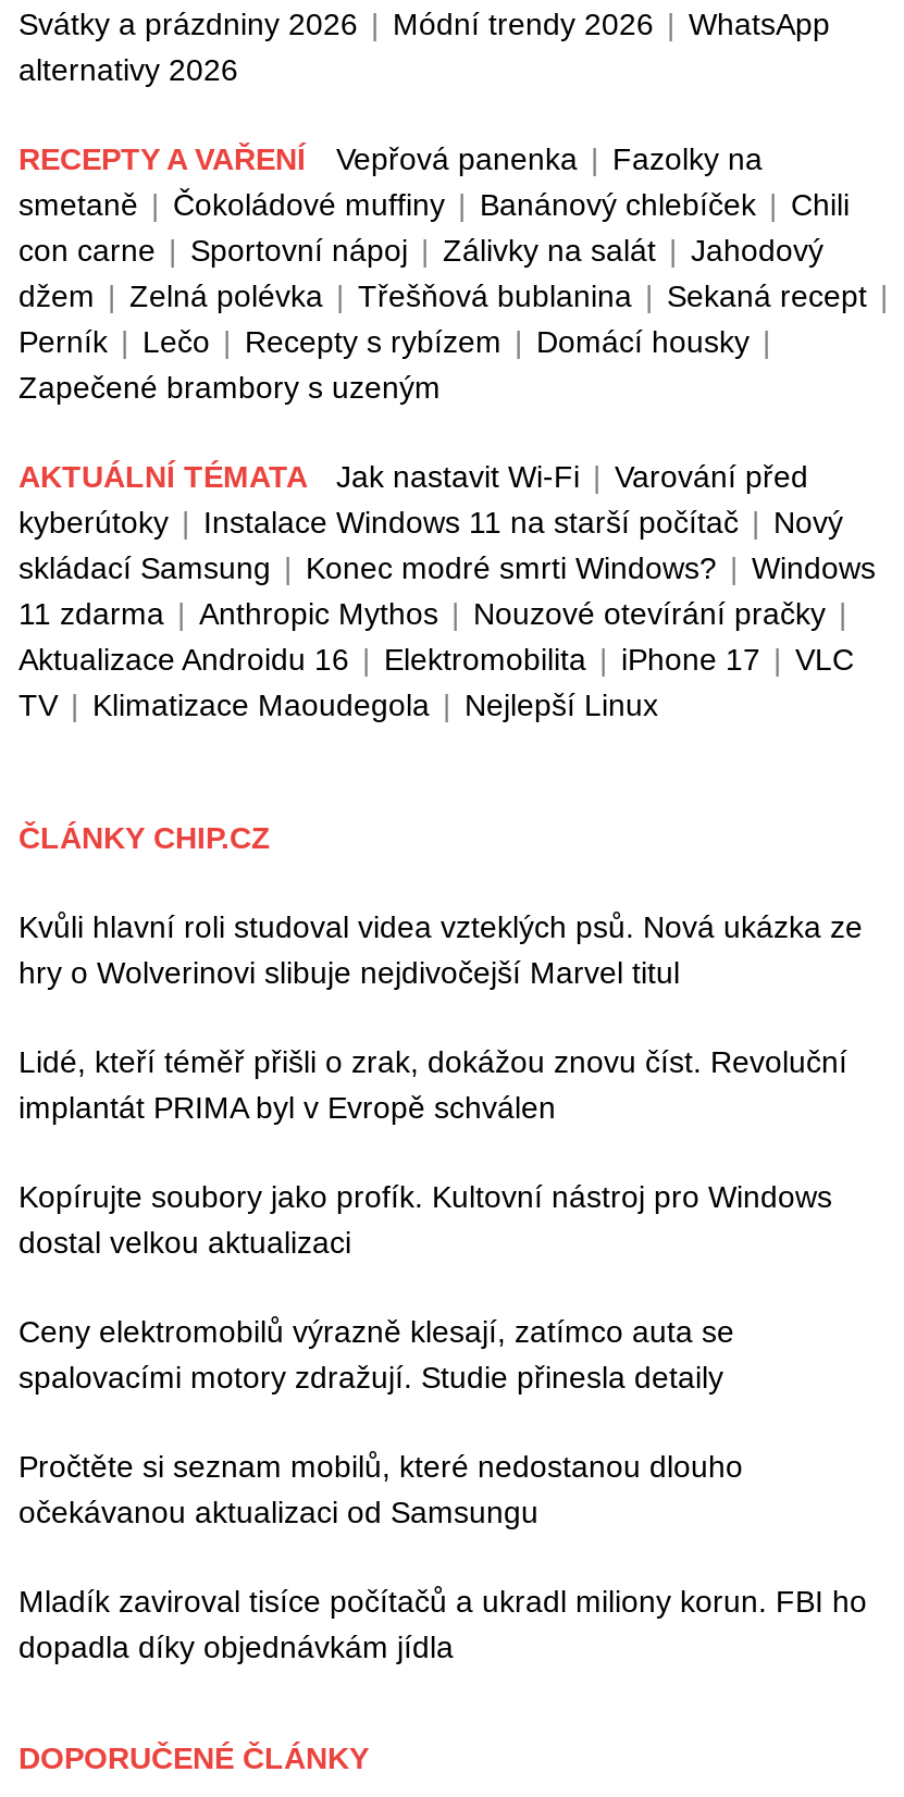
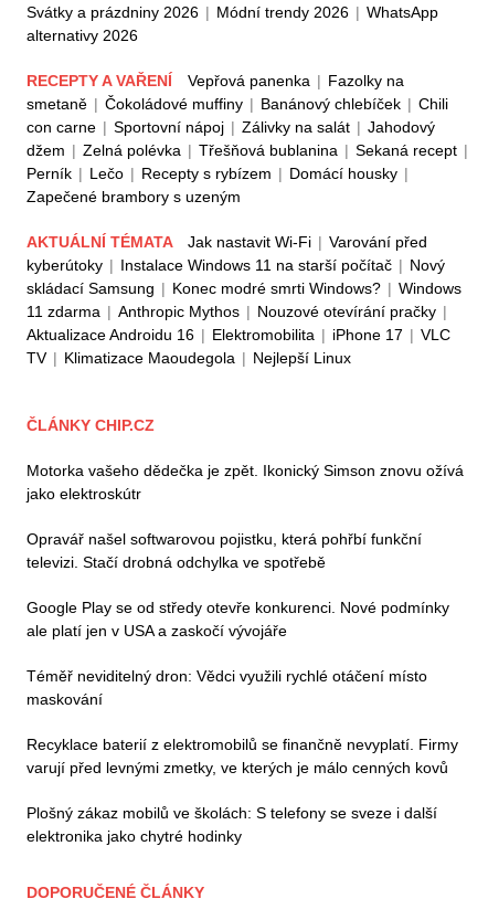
- Kvůli hlavní roli studoval videa vzteklých psů. Nová ukázka ze
- hry o Wolverinovi slibuje nejdivočejší Marvel titul
+ Motorka vašeho dědečka je zpět. Ikonický Simson znovu ožívá
+ jako elektroskútr

- Lidé, kteří téměř přišli o zrak, dokážou znovu číst. Revoluční
- implantát PRIMA byl v Evropě schválen
+ Opravář našel softwarovou pojistku, která pohřbí funkční
+ televizi. Stačí drobná odchylka ve spotřebě

- Kopírujte soubory jako profík. Kultovní nástroj pro Windows
- dostal velkou aktualizaci
+ Google Play se od středy otevře konkurenci. Nové podmínky
+ ale platí jen v USA a zaskočí vývojáře

- Ceny elektromobilů výrazně klesají, zatímco auta se
- spalovacími motory zdražují. Studie přinesla detaily
+ Téměř neviditelný dron: Vědci využili rychlé otáčení místo
+ maskování

- Pročtěte si seznam mobilů, které nedostanou dlouho
- očekávanou aktualizaci od Samsungu
+ Recyklace baterií z elektromobilů se finančně nevyplatí. Firmy
+ varují před levnými zmetky, ve kterých je málo cenných kovů

- Mladík zaviroval tisíce počítačů a ukradl miliony korun. FBI ho
- dopadla díky objednávkám jídla
+ Plošný zákaz mobilů ve školách: S telefony se sveze i další
+ elektronika jako chytré hodinky
